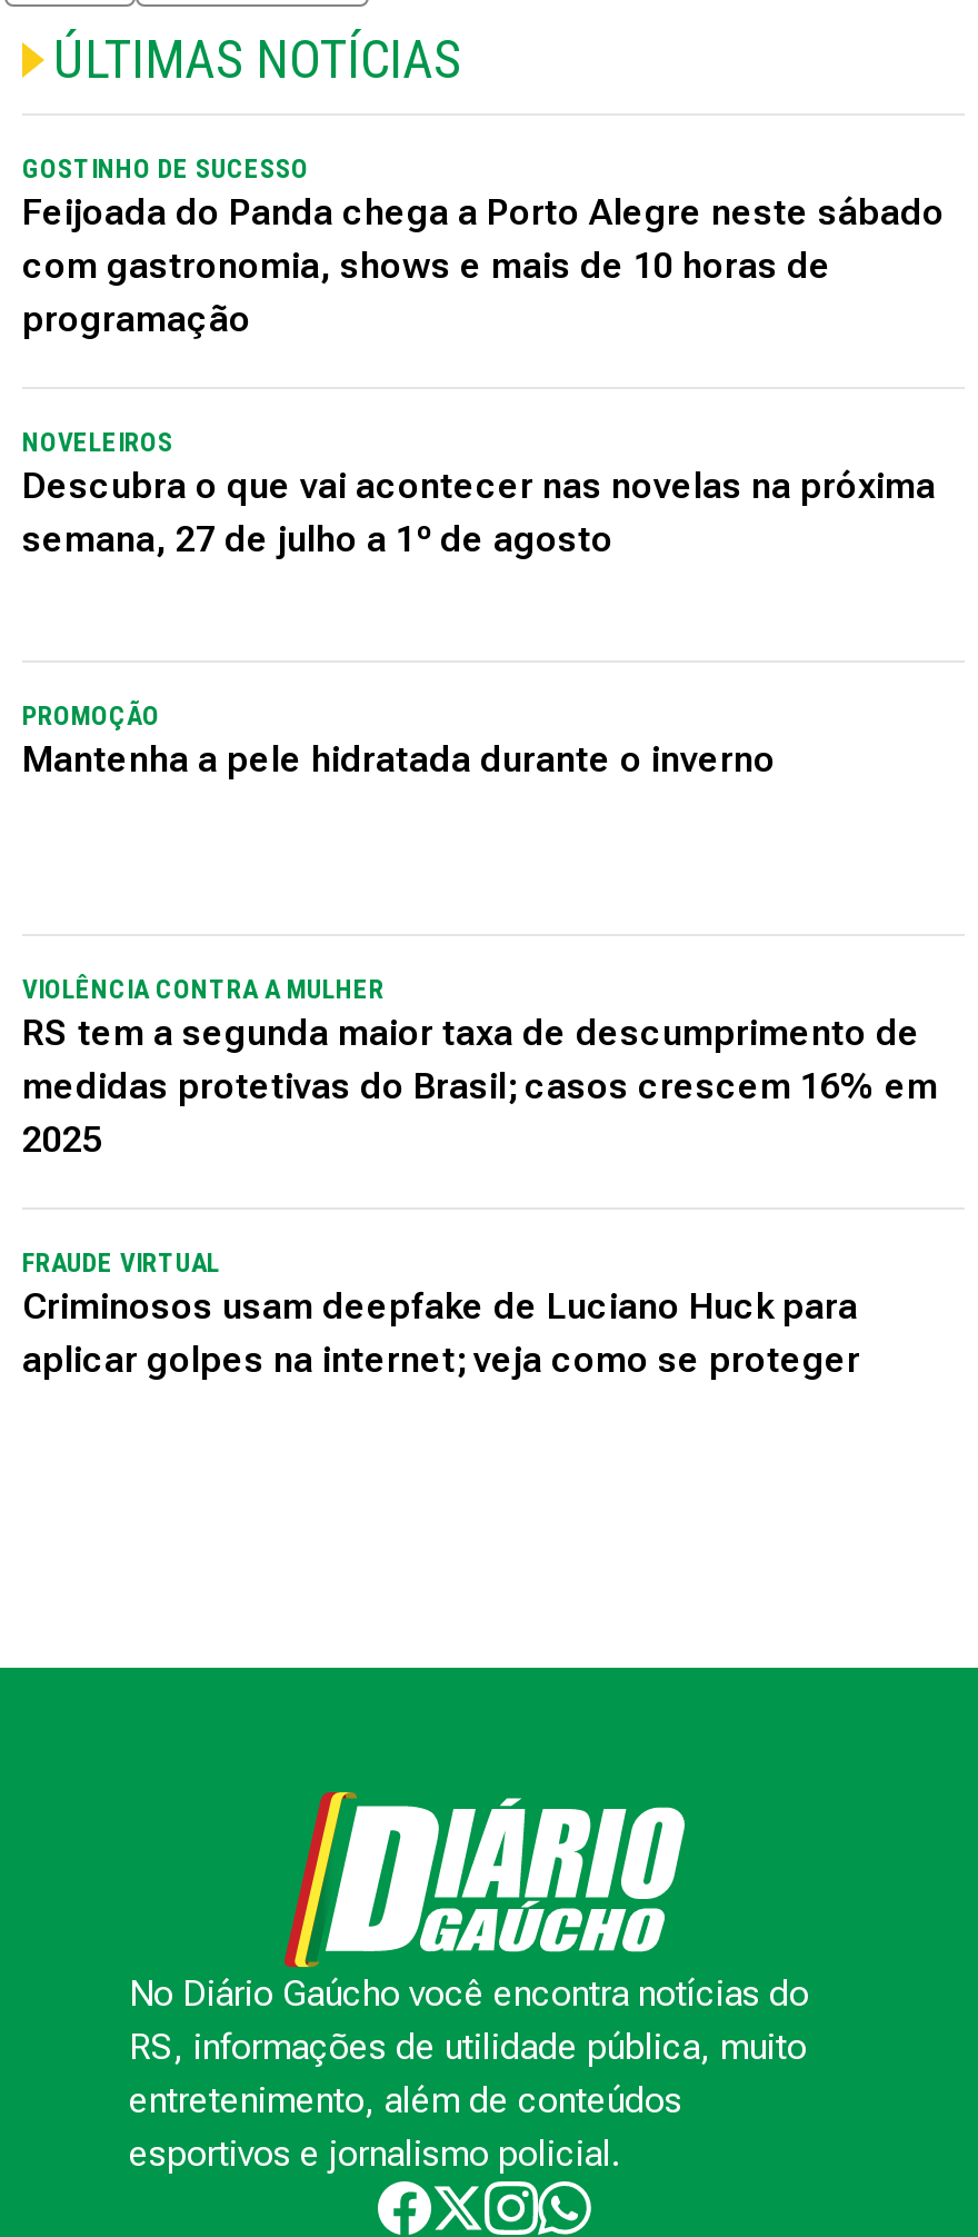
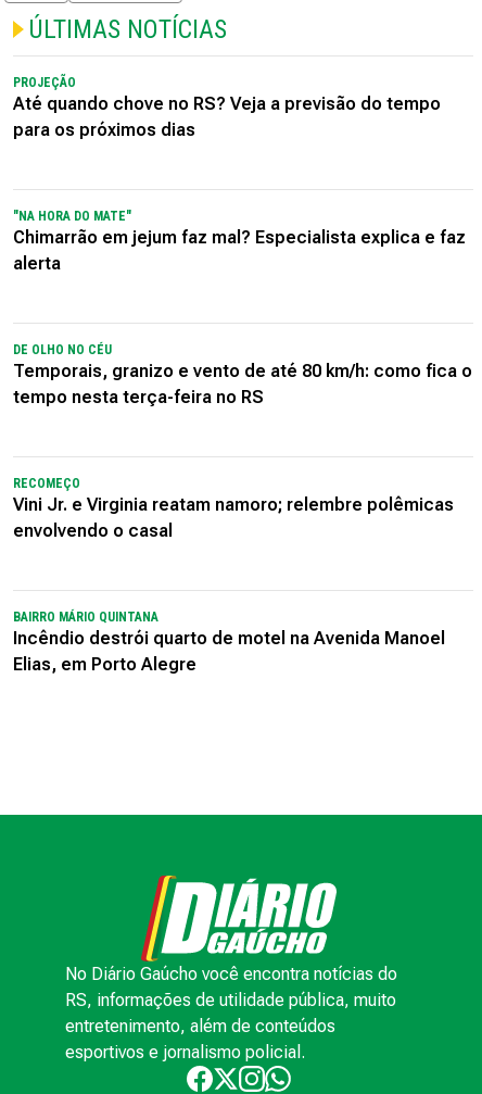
- GOSTINHO DE SUCESSO
- Feijoada do Panda chega a Porto Alegre neste sábado
- com gastronomia, shows e mais de 10 horas de
- programação
+ PROJEÇÃO
+ Até quando chove no RS? Veja a previsão do tempo
+ para os próximos dias

- NOVELEIROS
- Descubra o que vai acontecer nas novelas na próxima
- semana, 27 de julho a 1º de agosto
+ "NA HORA DO MATE"
+ Chimarrão em jejum faz mal? Especialista explica e faz
+ alerta

- PROMOÇÃO
- Mantenha a pele hidratada durante o inverno
+ DE OLHO NO CÉU
+ Temporais, granizo e vento de até 80 km/h: como fica o
+ tempo nesta terça-feira no RS

- VIOLÊNCIA CONTRA A MULHER
- RS tem a segunda maior taxa de descumprimento de
- medidas protetivas do Brasil; casos crescem 16% em
- 2025
+ RECOMEÇO
+ Vini Jr. e Virginia reatam namoro; relembre polêmicas
+ envolvendo o casal

- FRAUDE VIRTUAL
- Criminosos usam deepfake de Luciano Huck para
- aplicar golpes na internet; veja como se proteger
+ BAIRRO MÁRIO QUINTANA
+ Incêndio destrói quarto de motel na Avenida Manoel
+ Elias, em Porto Alegre
